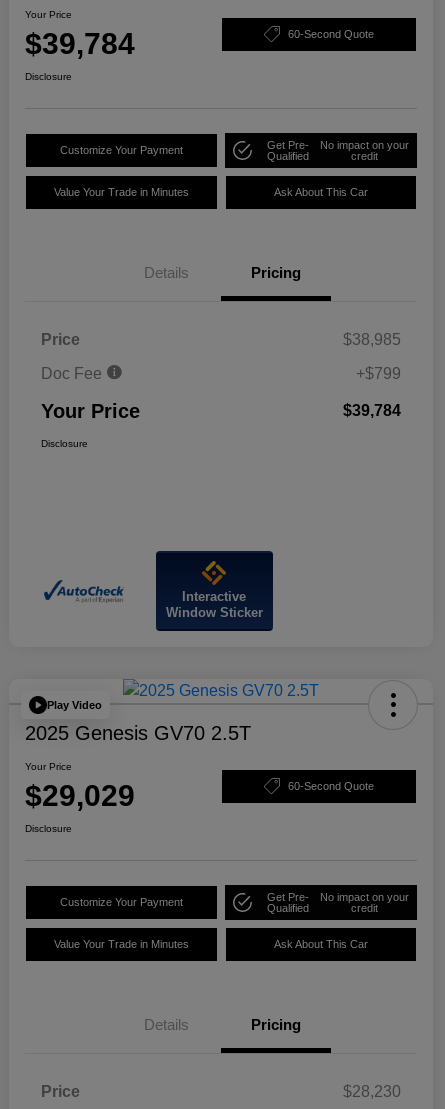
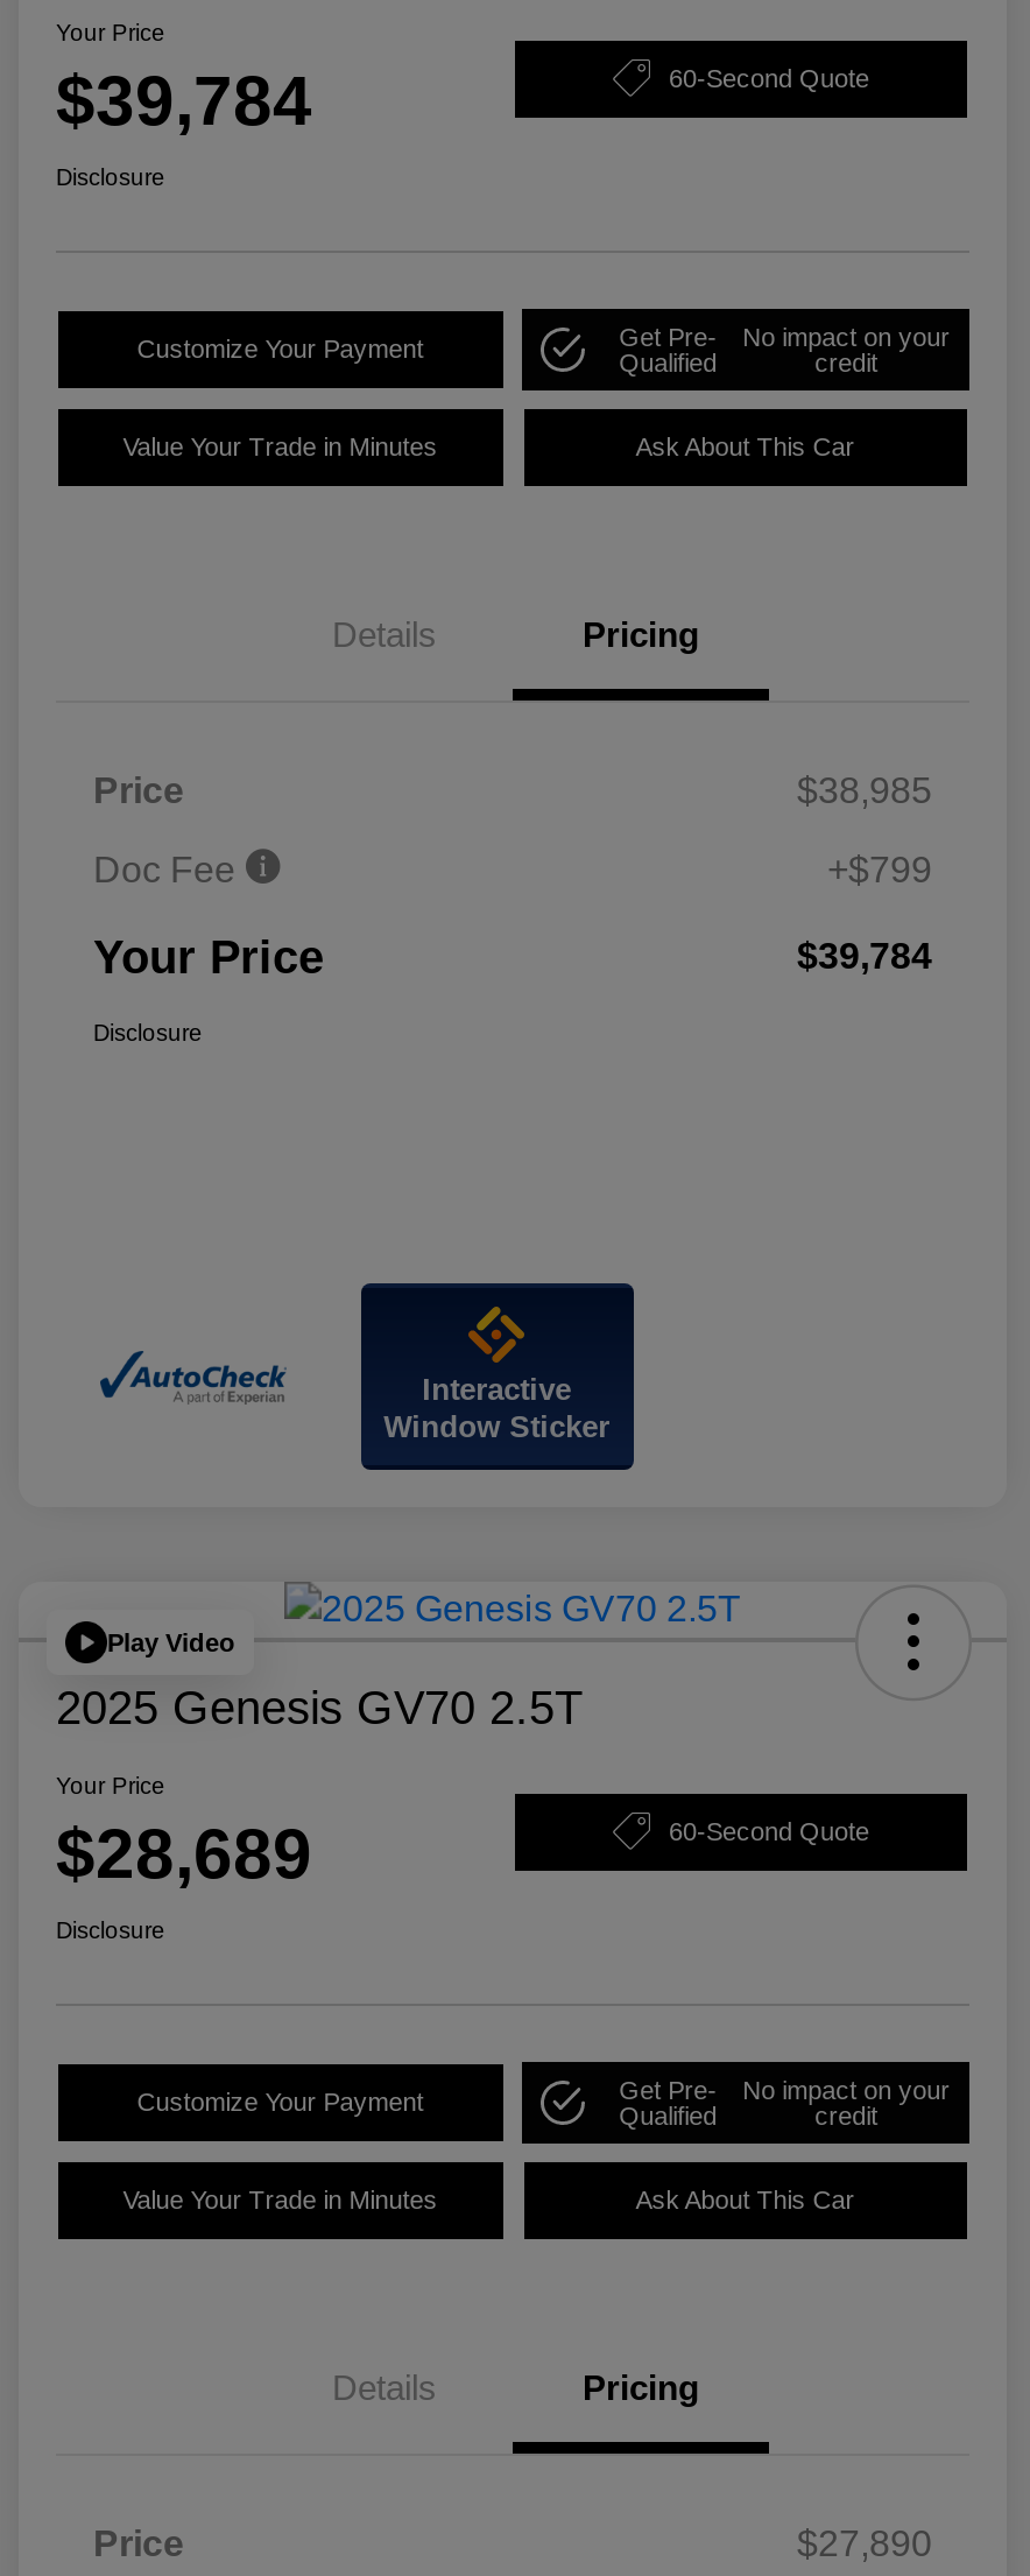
- $29,029
+ $28,689

- $28,230
+ $27,890
